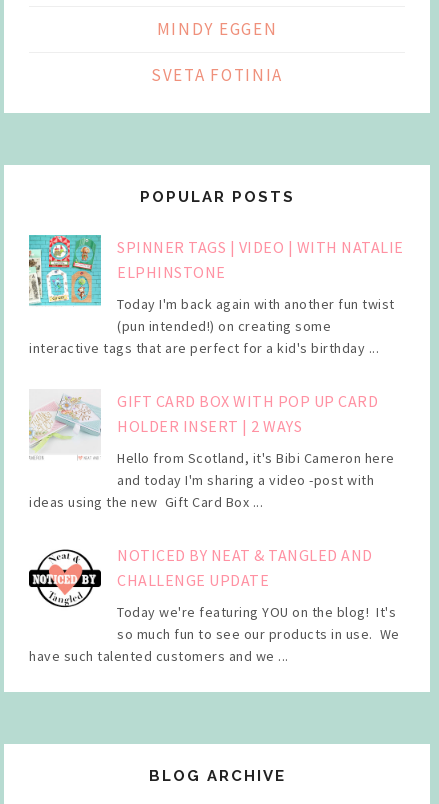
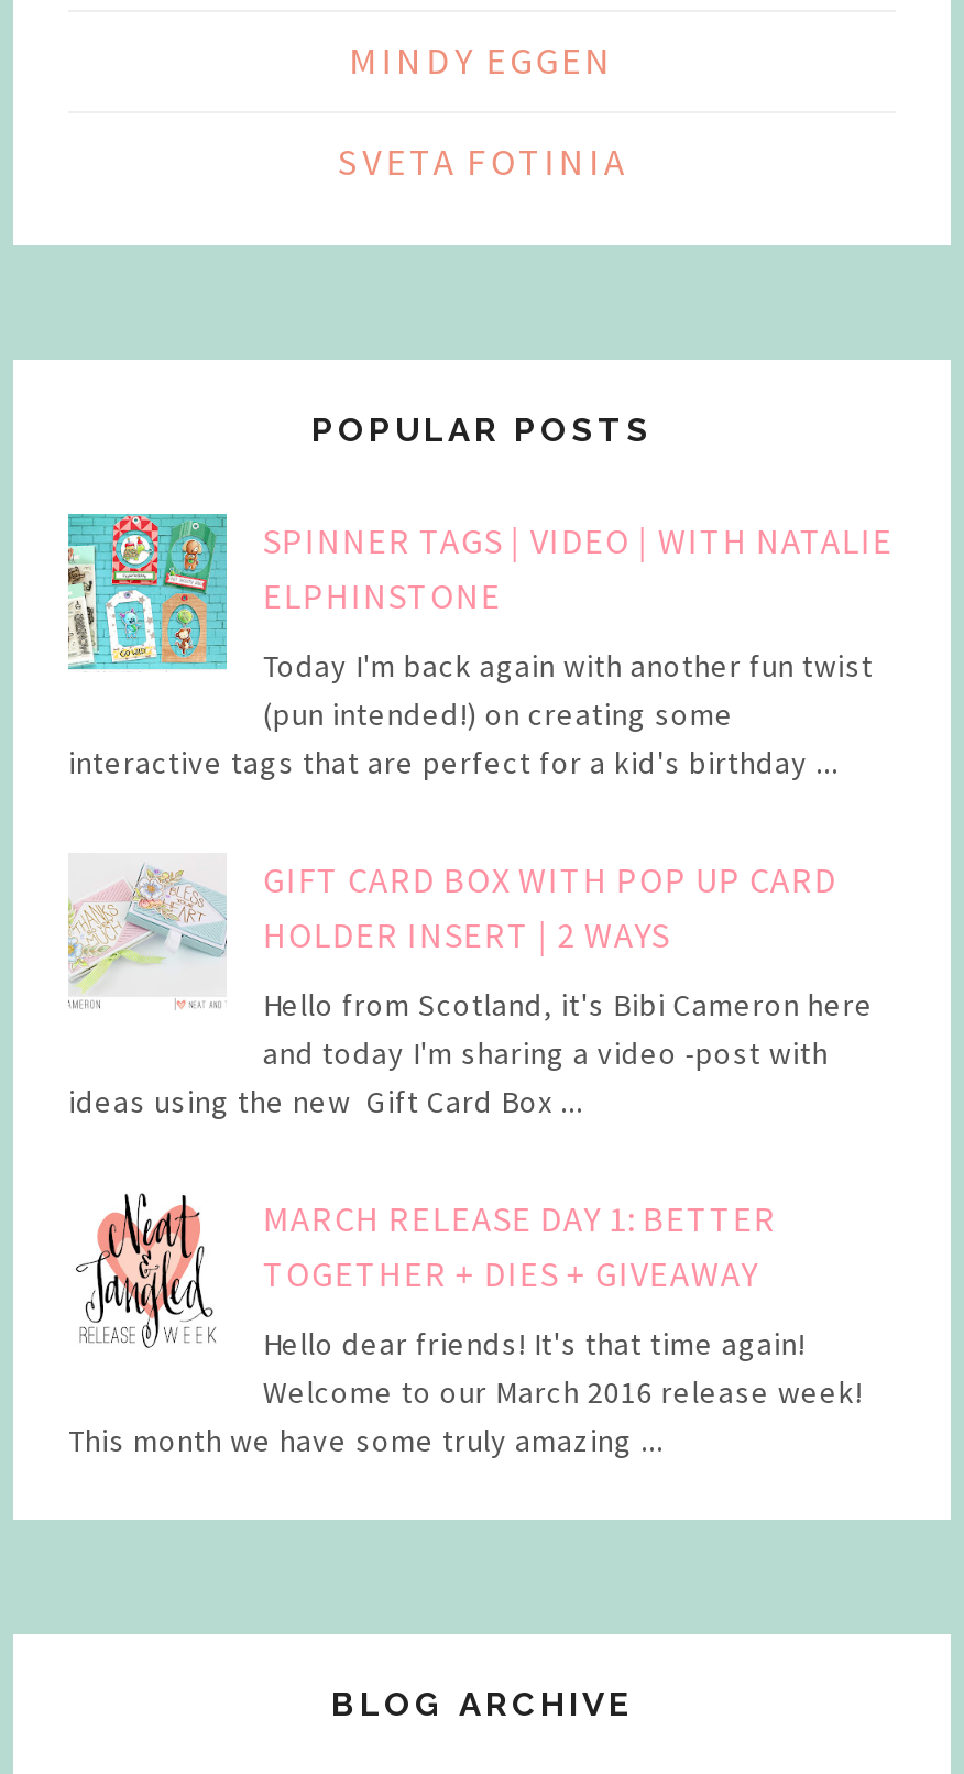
- [image]
- Today we're featuring YOU on the blog! It's
- so much fun to see our products in use. We
- have such talented customers and we ...
+ [image]
+ Hello dear friends! It's that time again!
+ Welcome to our March 2016 release week!
+ This month we have some truly amazing ...

- NOTICED BY NEAT & TANGLED AND
- CHALLENGE UPDATE
+ MARCH RELEASE DAY 1: BETTER
+ TOGETHER + DIES + GIVEAWAY
